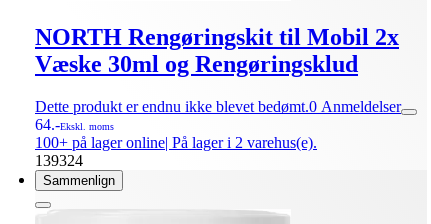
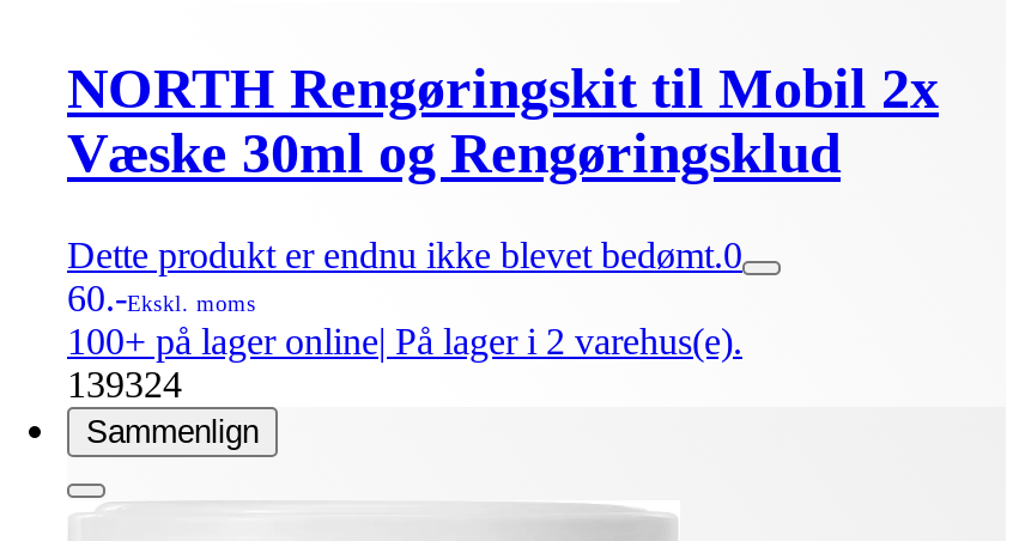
- Dette produkt er endnu ikke blevet bedømt.0 Anmeldelser
- 64.-Ekskl. moms
+ Dette produkt er endnu ikke blevet bedømt.0
+ 60.-Ekskl. moms
